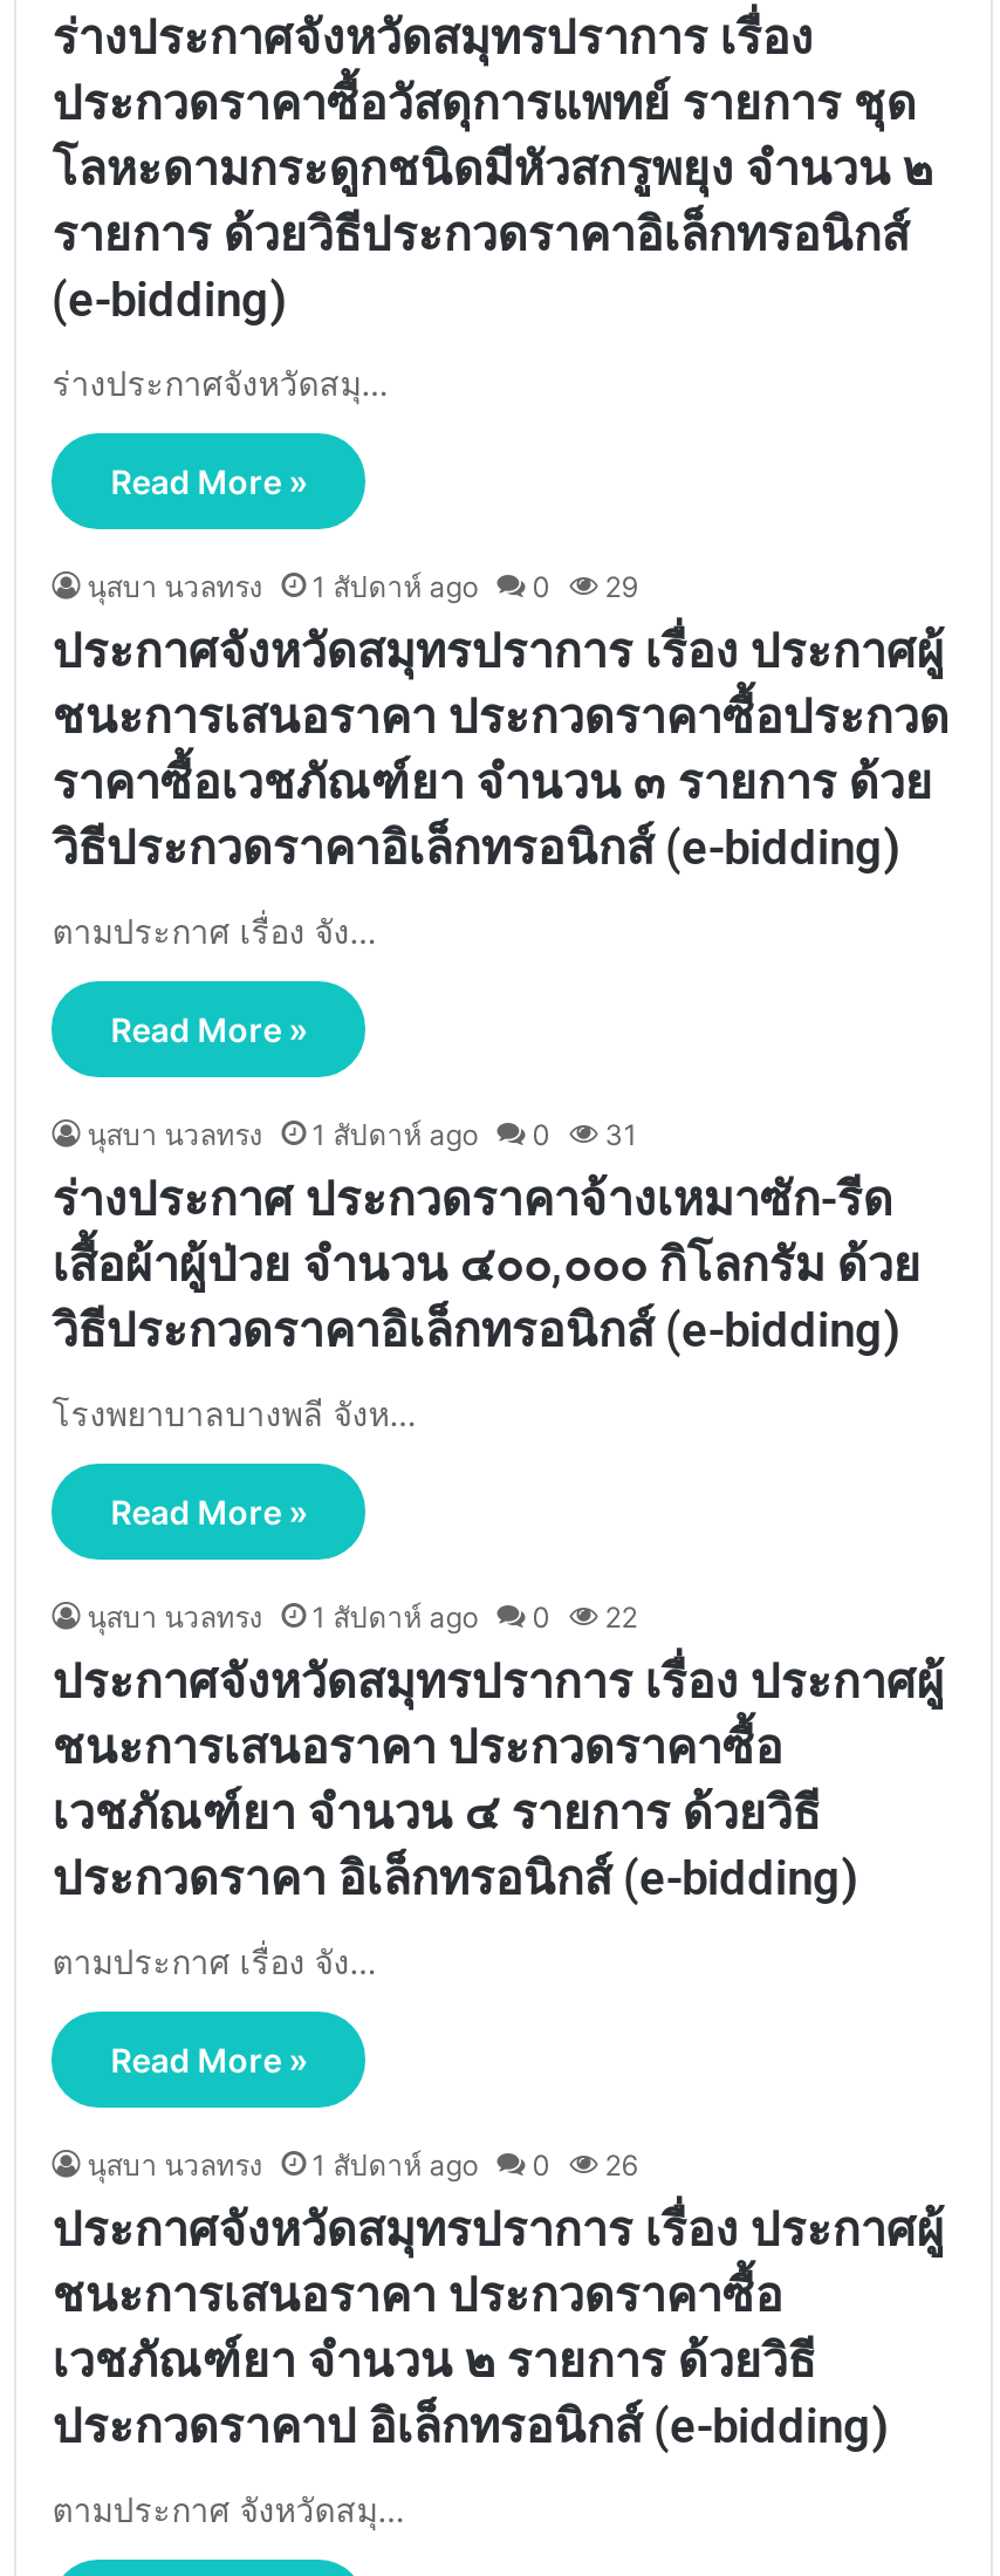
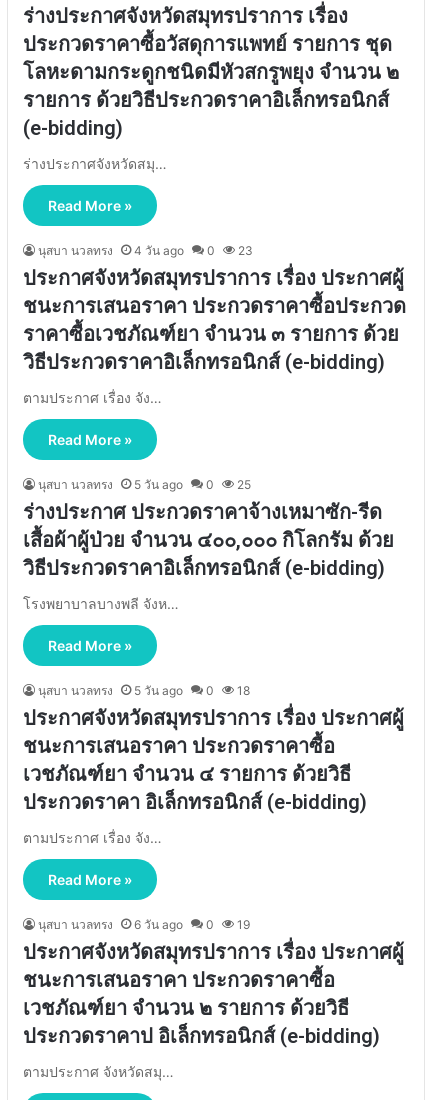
- 1 สัปดาห์ ago
+ 4 วัน ago

- 29
+ 23

- 1 สัปดาห์ ago
+ 5 วัน ago

- 31
+ 25

- 1 สัปดาห์ ago
+ 5 วัน ago

- 22
+ 18

- 1 สัปดาห์ ago
+ 6 วัน ago

- 26
+ 19
